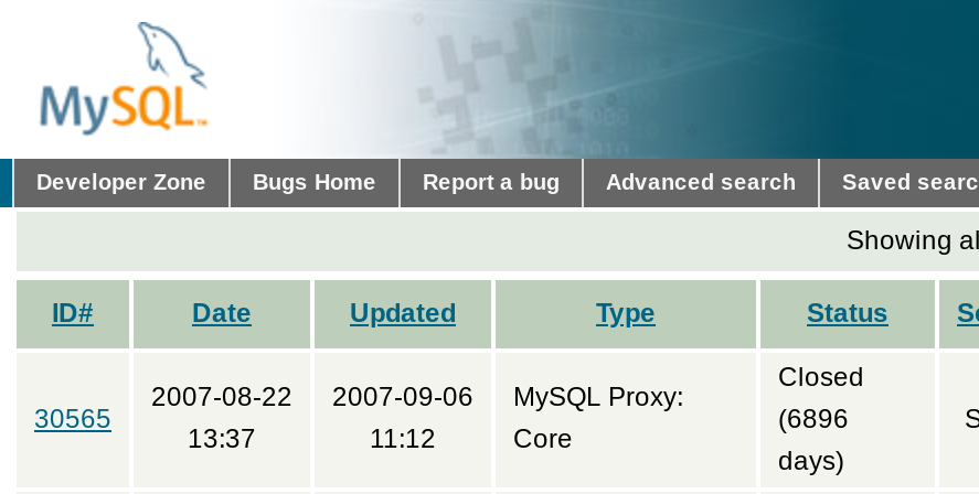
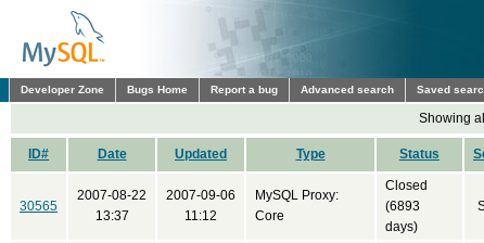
- (6896
+ (6893
